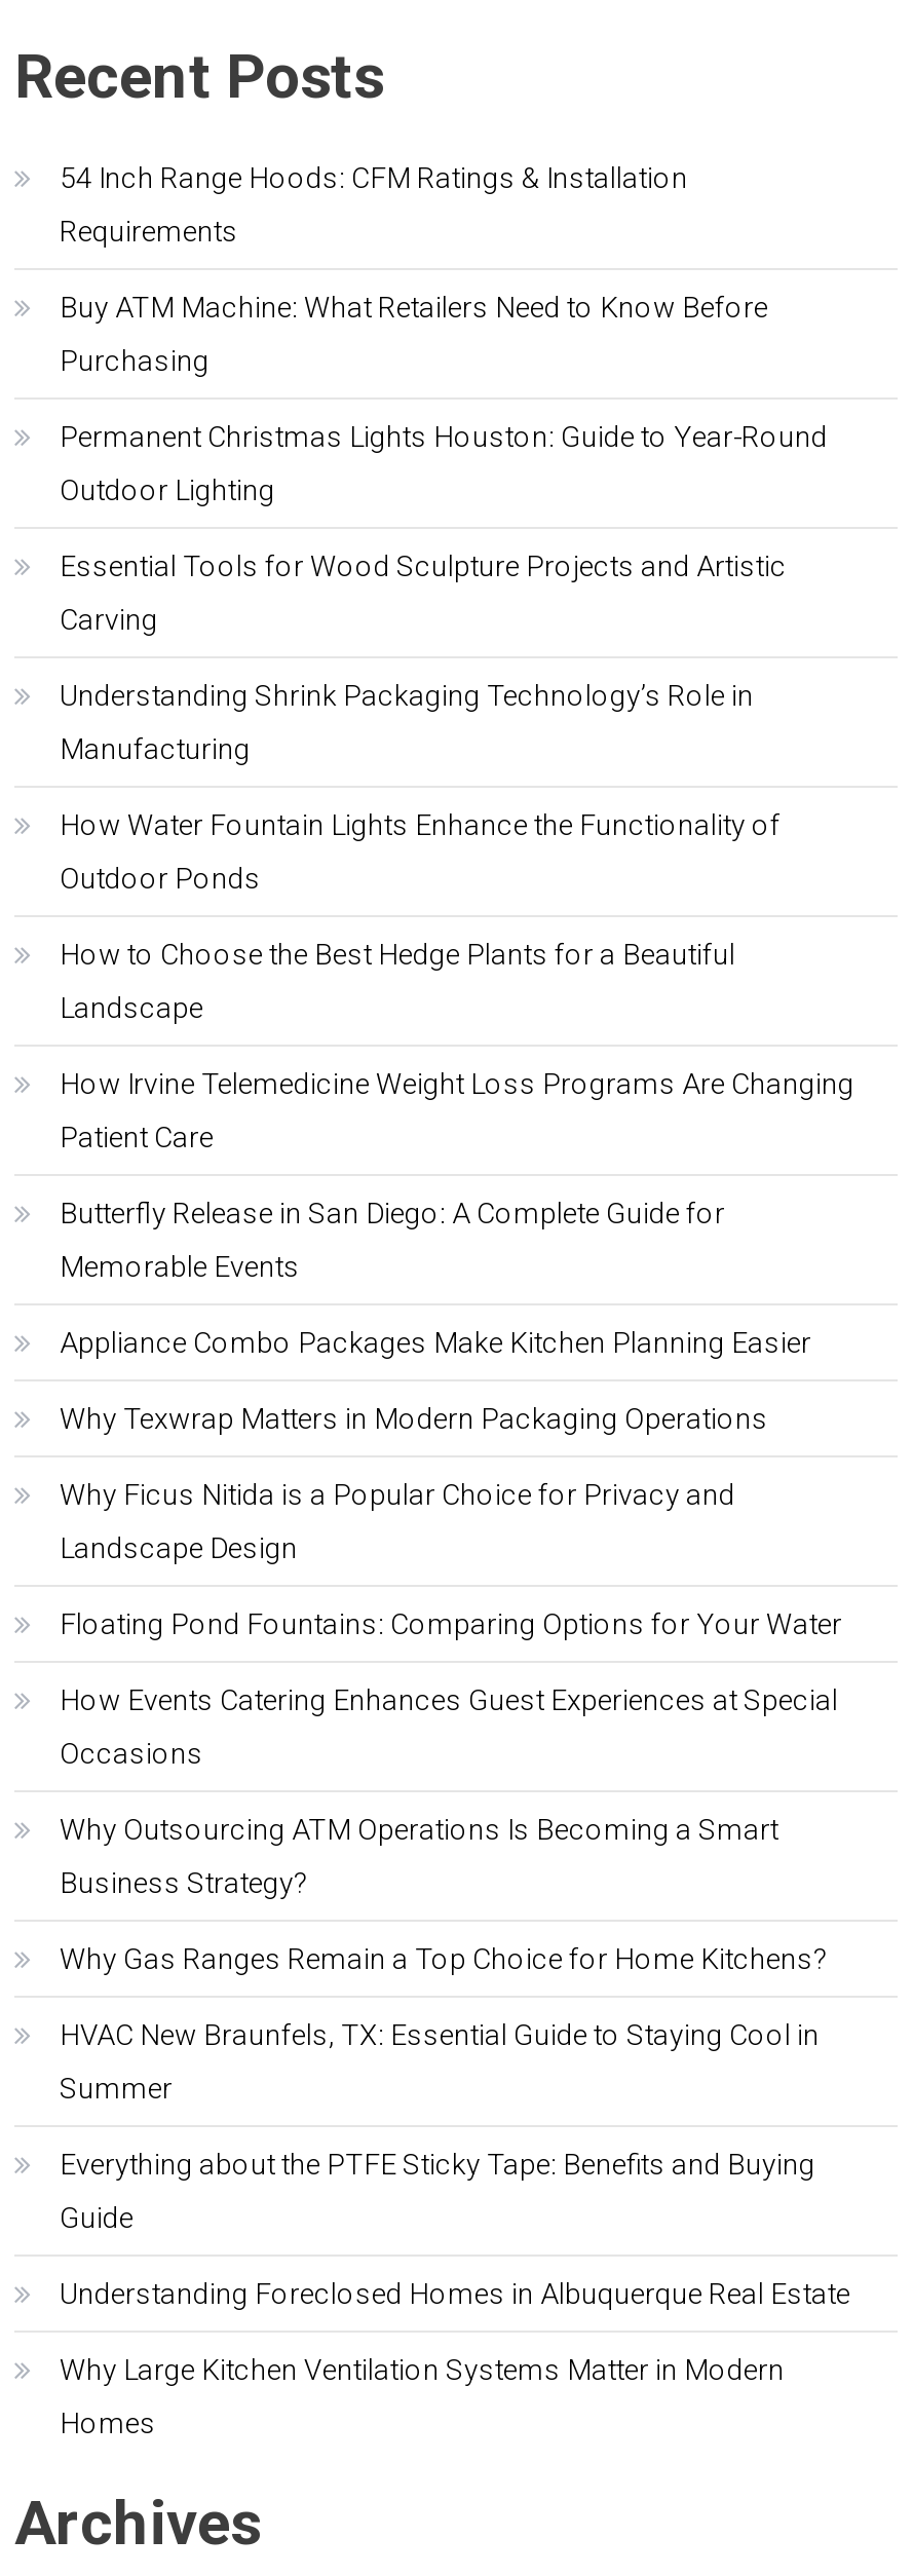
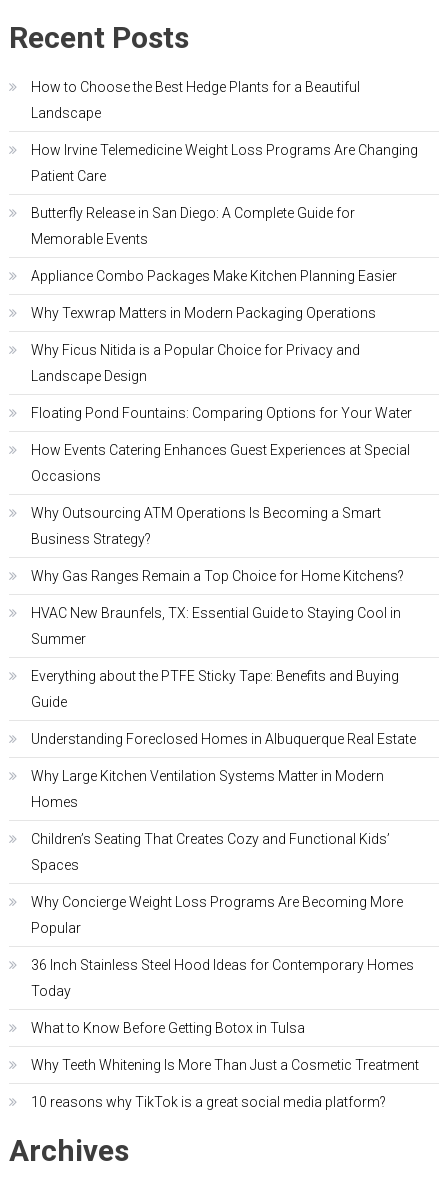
- 54 Inch Range Hoods: CFM Ratings & Installation
- Requirements
- Buy ATM Machine: What Retailers Need to Know Before
- Purchasing
- Permanent Christmas Lights Houston: Guide to Year-Round
- Outdoor Lighting
- Essential Tools for Wood Sculpture Projects and Artistic
- Carving
- Understanding Shrink Packaging Technology’s Role in
- Manufacturing
- How Water Fountain Lights Enhance the Functionality of
- Outdoor Ponds

moved up: How to Choose the Best Hedge Plants for a Beautiful | Landscape | How Irvine Telemedicine Weight Loss Programs Are Changing | ... | Why Large Kitchen Ventilation Systems Matter in Modern | Homes

+ Children’s Seating That Creates Cozy and Functional Kids’
+ Spaces
+ Why Concierge Weight Loss Programs Are Becoming More
+ Popular
+ 36 Inch Stainless Steel Hood Ideas for Contemporary Homes
+ Today
+ What to Know Before Getting Botox in Tulsa
+ Why Teeth Whitening Is More Than Just a Cosmetic Treatment
+ 10 reasons why TikTok is a great social media platform?
